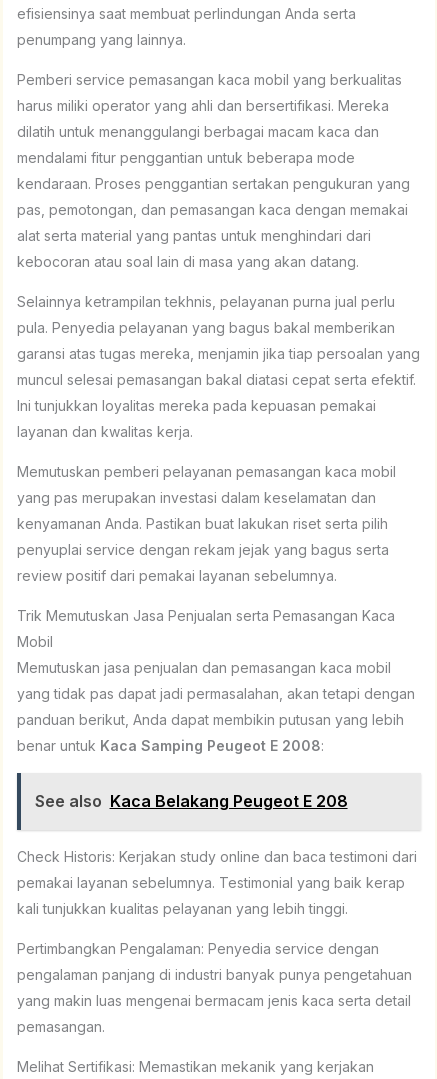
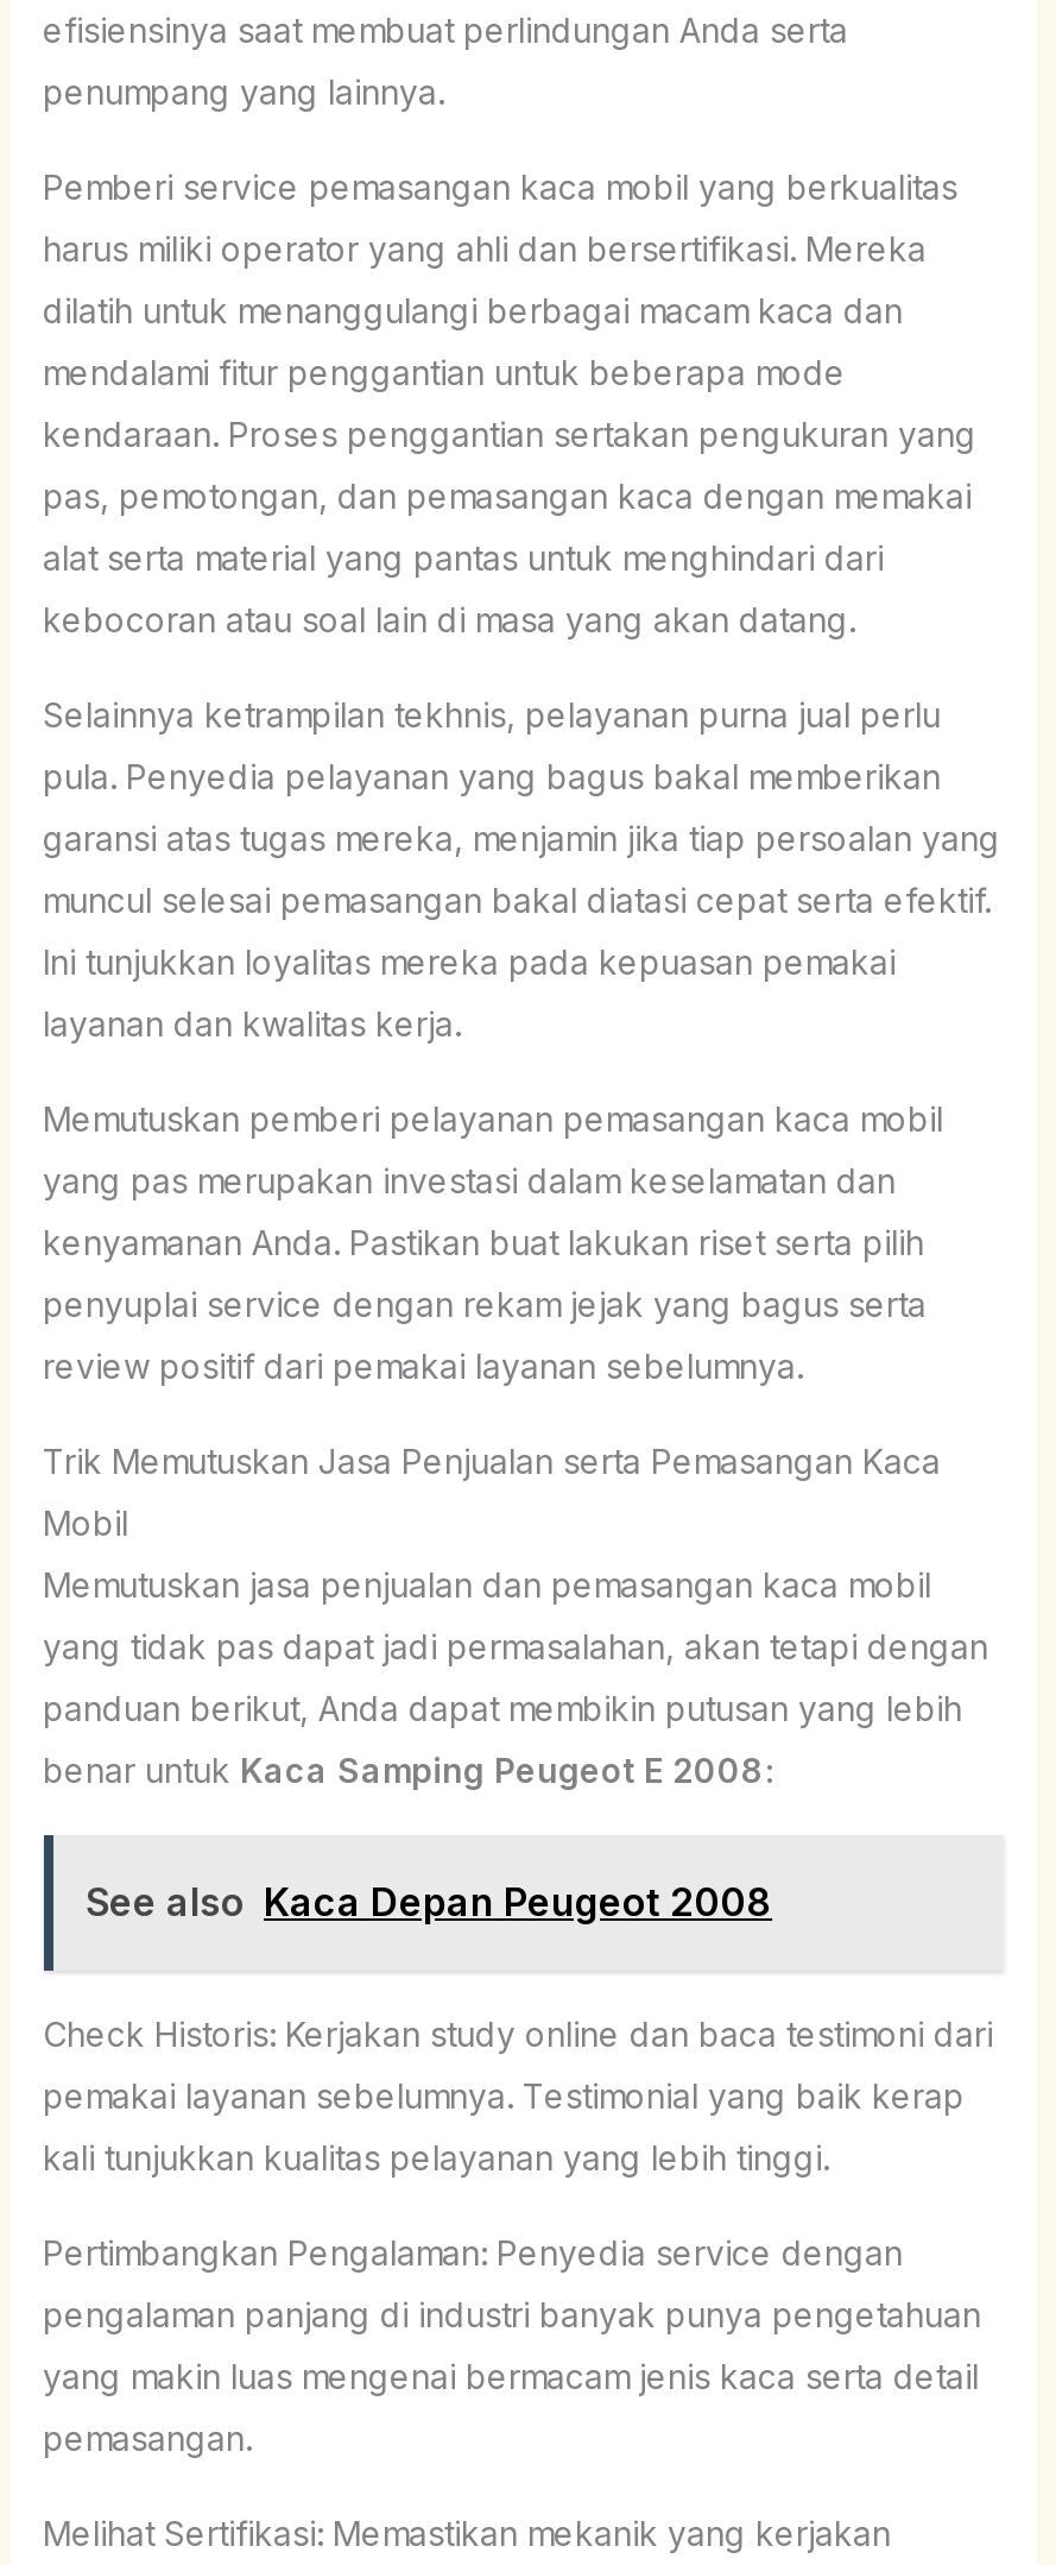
- See also Kaca Belakang Peugeot E 208
+ See also Kaca Depan Peugeot 2008
